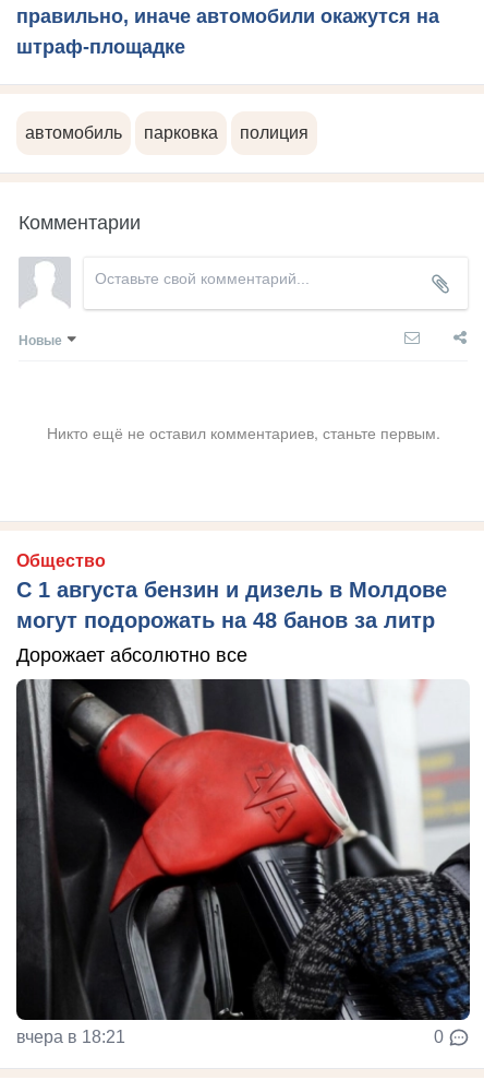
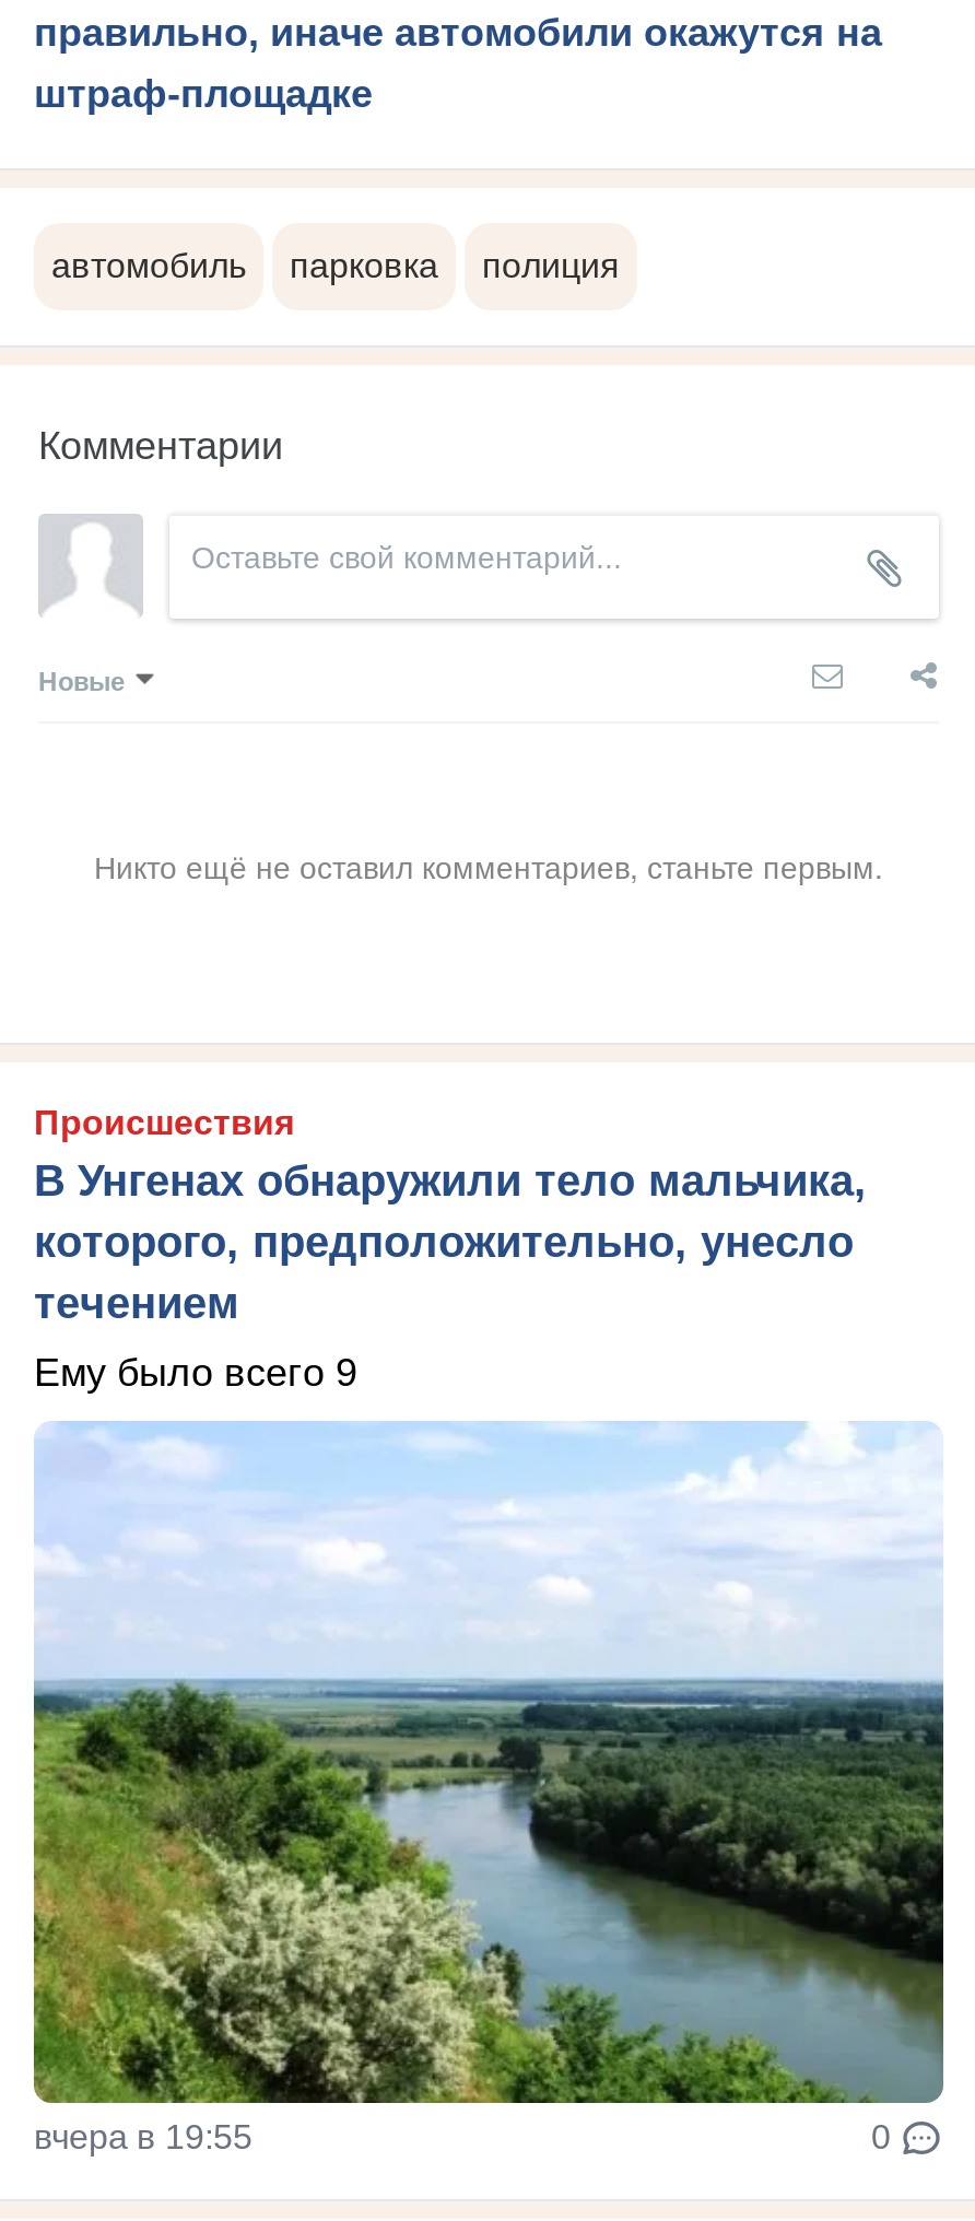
- Общество
- С 1 августа бензин и дизель в Молдове
- могут подорожать на 48 банов за литр
+ Происшествия
+ В Унгенах обнаружили тело мальчика,
+ которого, предположительно, унесло
+ течением

- Дорожает абсолютно все
+ Ему было всего 9

- [image]
- вчера в 18:21
+ [image]
+ вчера в 19:55
